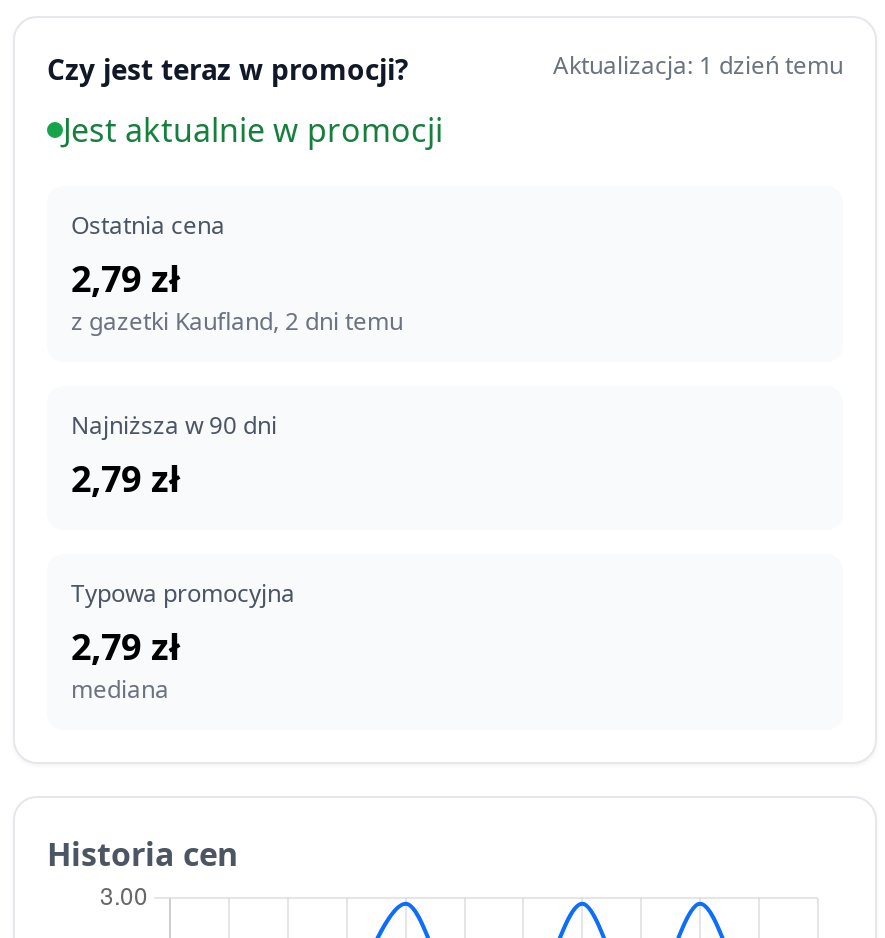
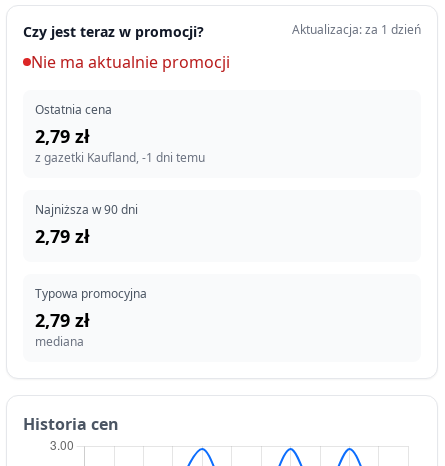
- Aktualizacja: 1 dzień temu
+ Aktualizacja: za 1 dzień

- Jest aktualnie w promocji
+ Nie ma aktualnie promocji

- z gazetki Kaufland, 2 dni temu
+ z gazetki Kaufland, -1 dni temu
